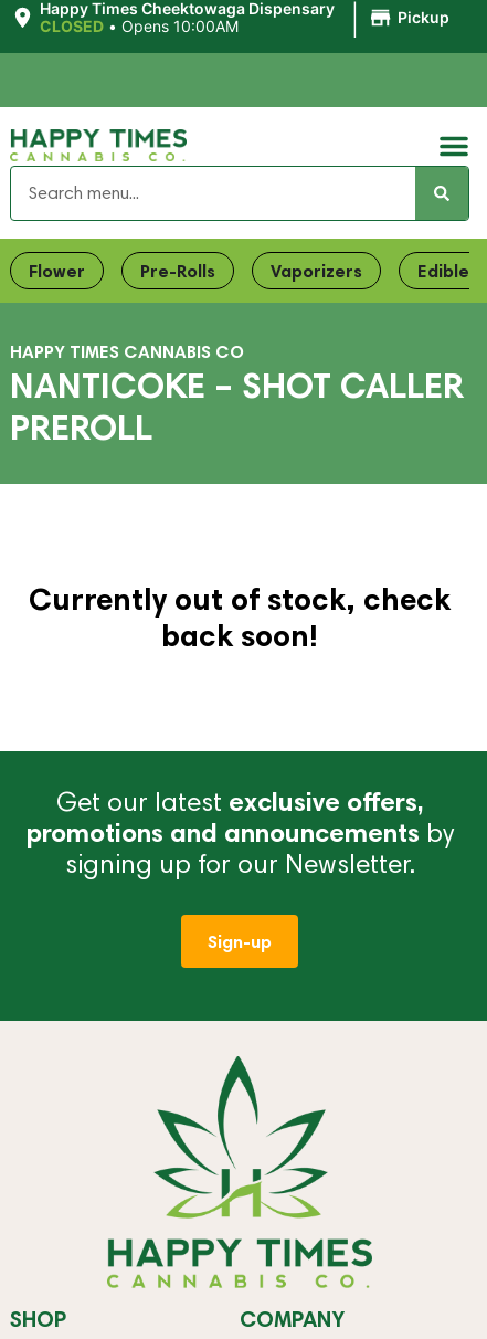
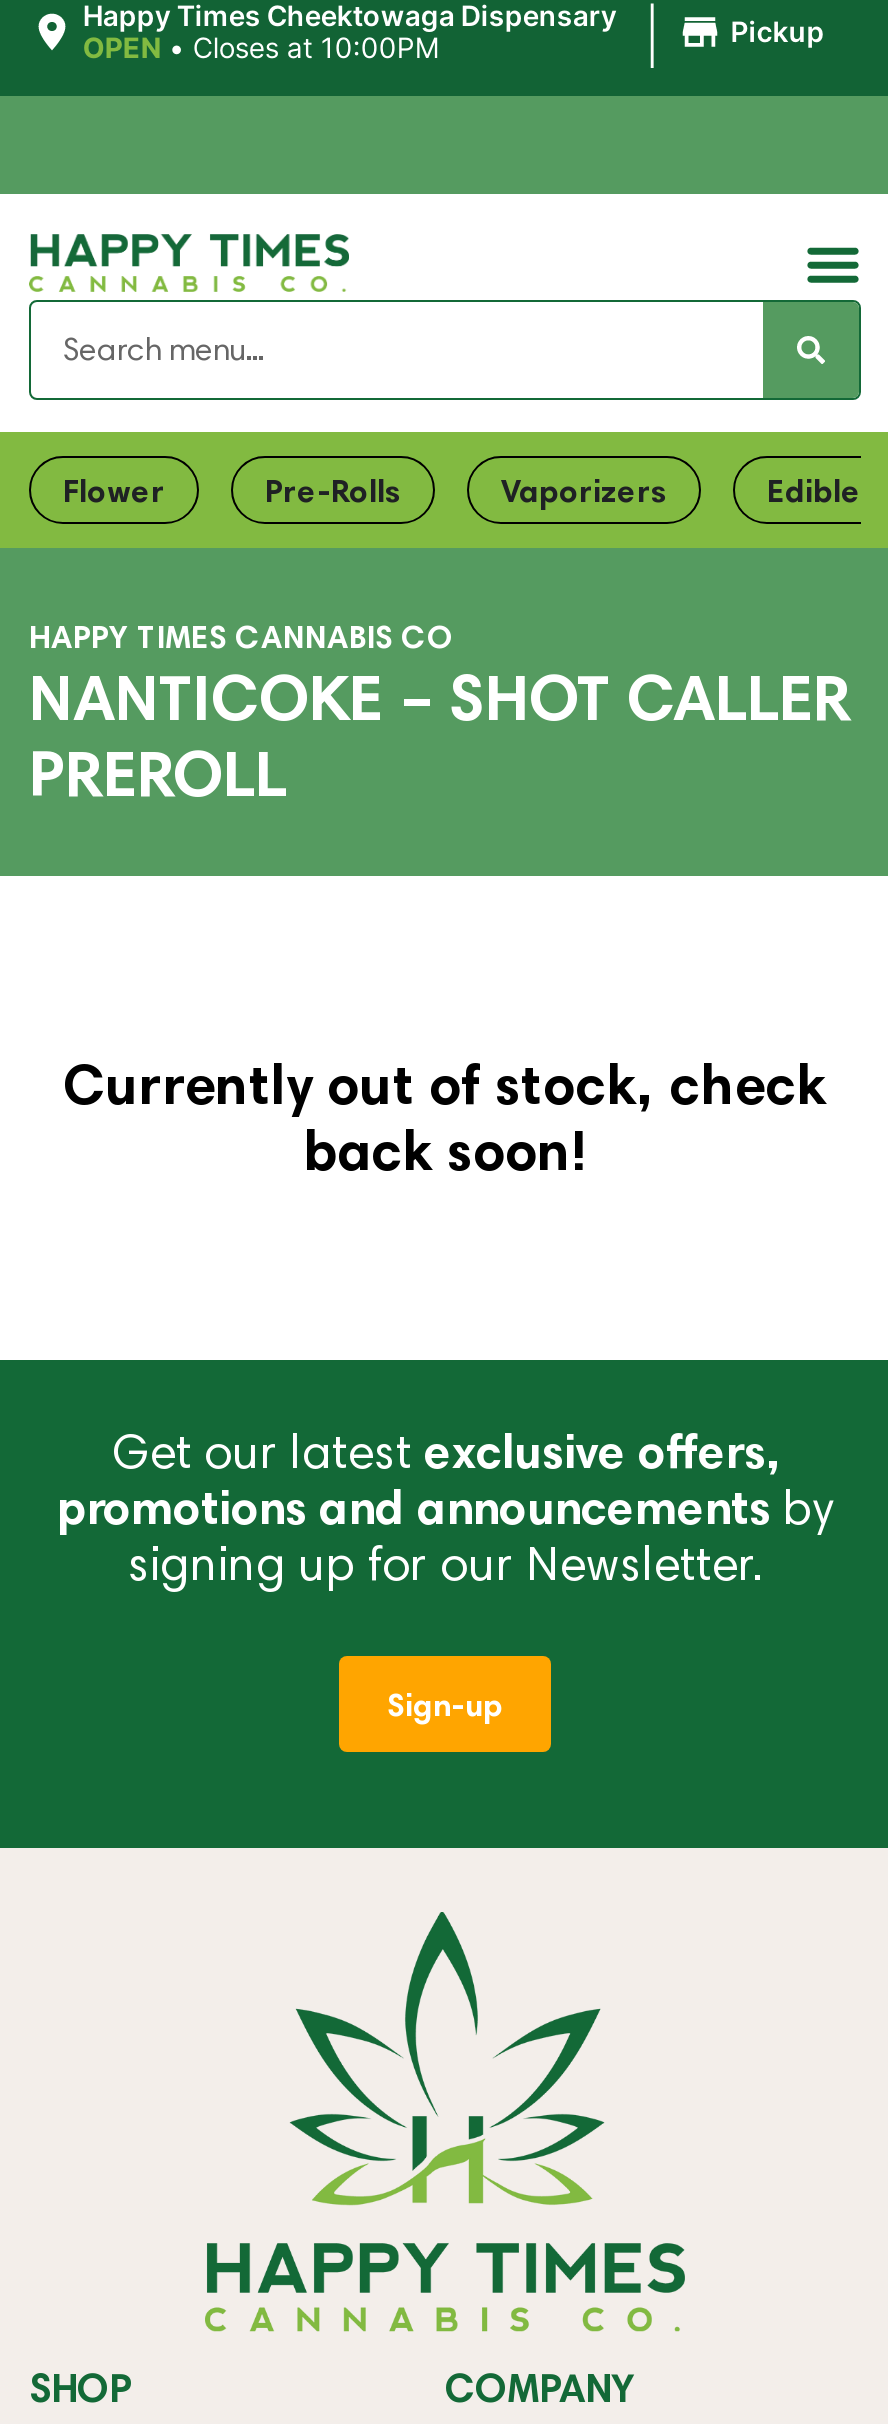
- CLOSED • Opens 10:00AM
+ OPEN • Closes at 10:00PM
